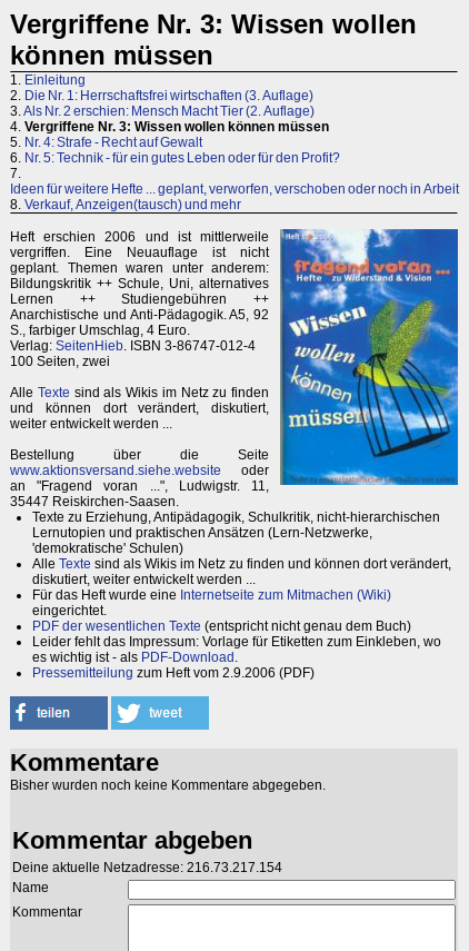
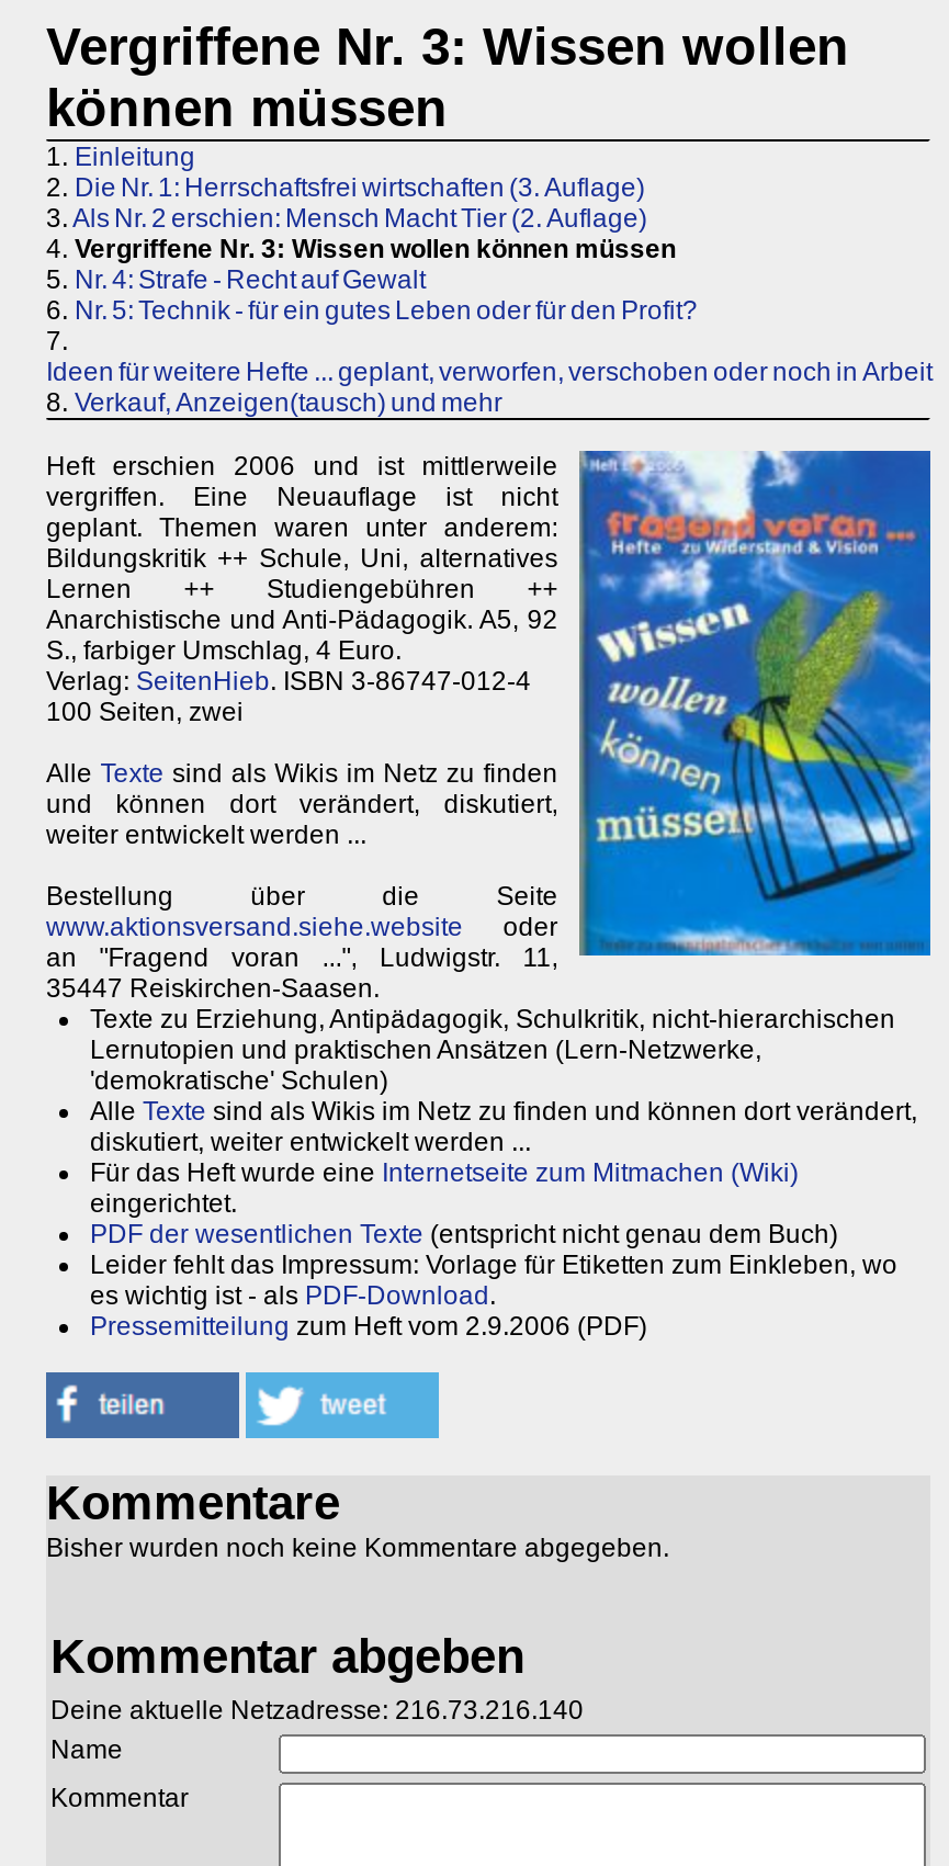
- Deine aktuelle Netzadresse: 216.73.217.154
+ Deine aktuelle Netzadresse: 216.73.216.140
